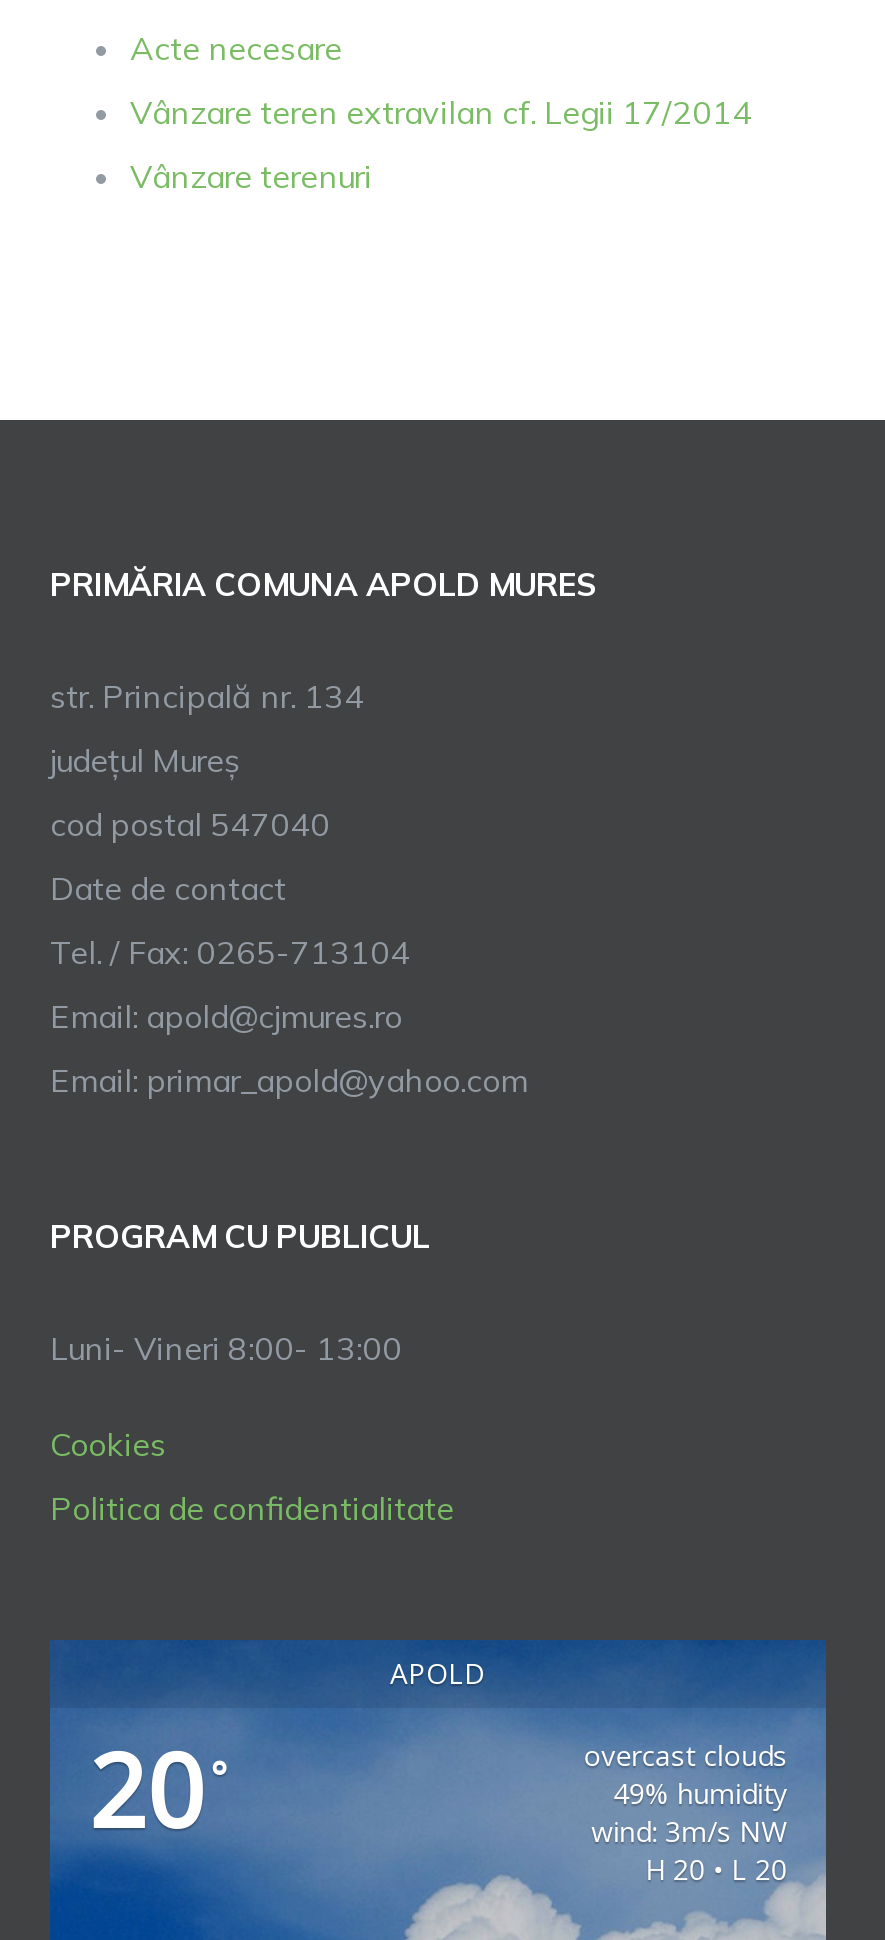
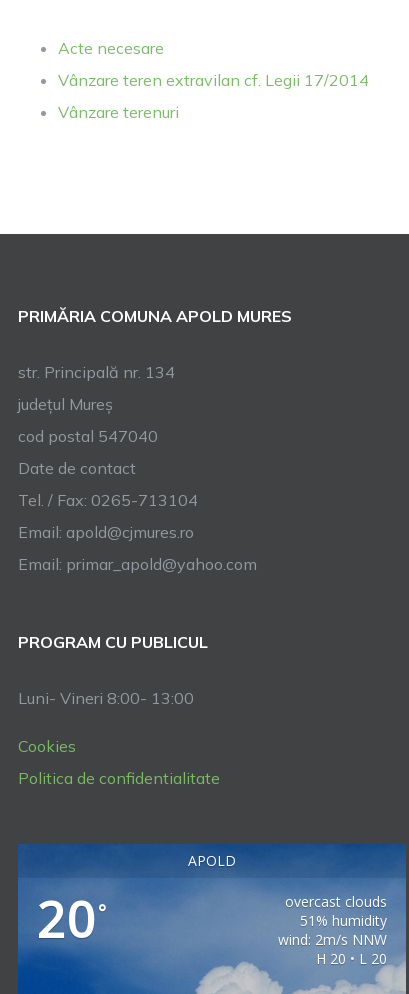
- 49% humidity
+ 51% humidity

- wind: 3m/s NW
+ wind: 2m/s NNW
